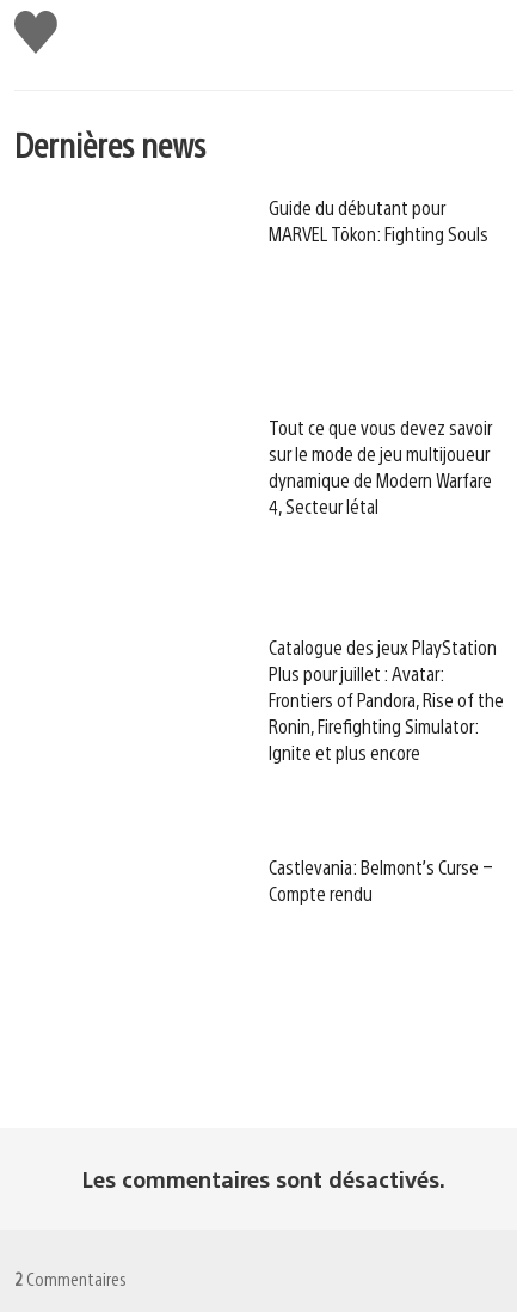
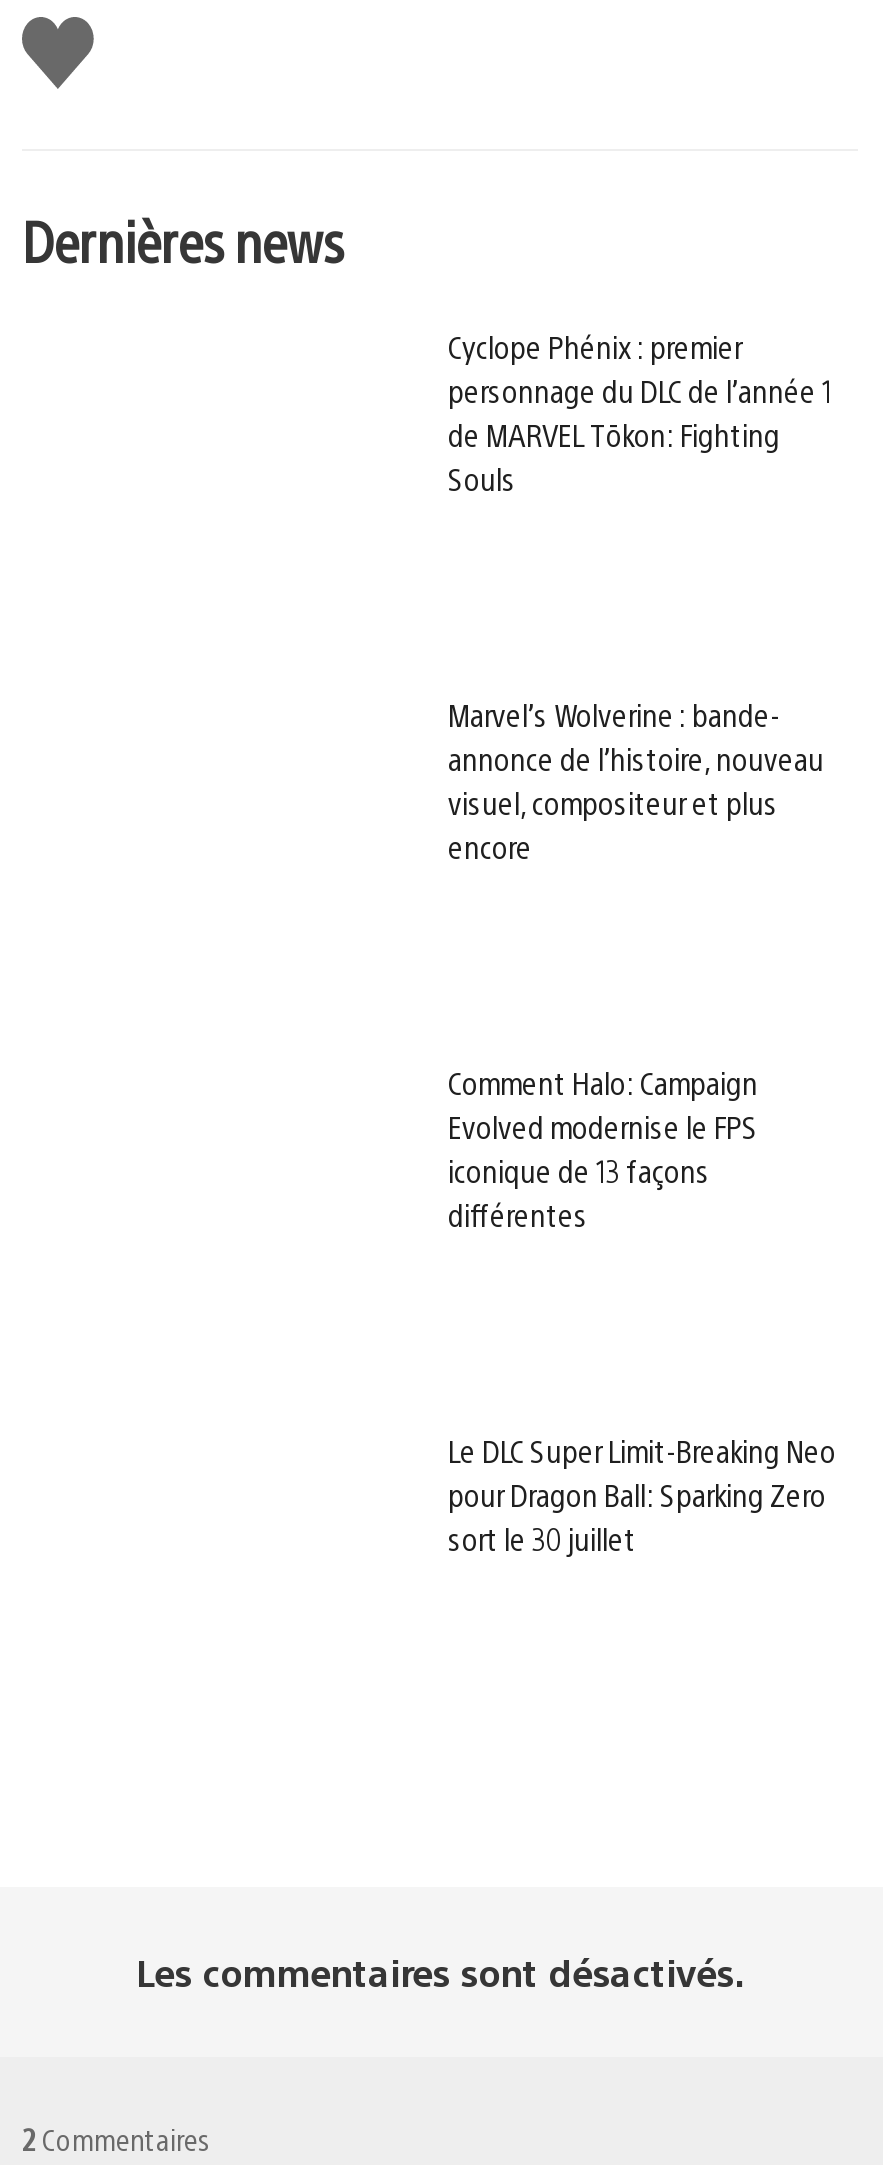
- Guide du débutant pour
- MARVEL Tōkon: Fighting Souls
+ Cyclope Phénix : premier
+ personnage du DLC de l’année 1
+ de MARVEL Tōkon: Fighting
+ Souls

- Tout ce que vous devez savoir
- sur le mode de jeu multijoueur
- dynamique de Modern Warfare
- 4, Secteur létal
+ Marvel’s Wolverine : bande-
+ annonce de l’histoire, nouveau
+ visuel, compositeur et plus
+ encore

- Catalogue des jeux PlayStation
- Plus pour juillet : Avatar:
- Frontiers of Pandora, Rise of the
- Ronin, Firefighting Simulator:
- Ignite et plus encore
+ Comment Halo: Campaign
+ Evolved modernise le FPS
+ iconique de 13 façons
+ différentes

- Castlevania: Belmont’s Curse –
- Compte rendu
+ Le DLC Super Limit-Breaking Neo
+ pour Dragon Ball: Sparking Zero
+ sort le 30 juillet
